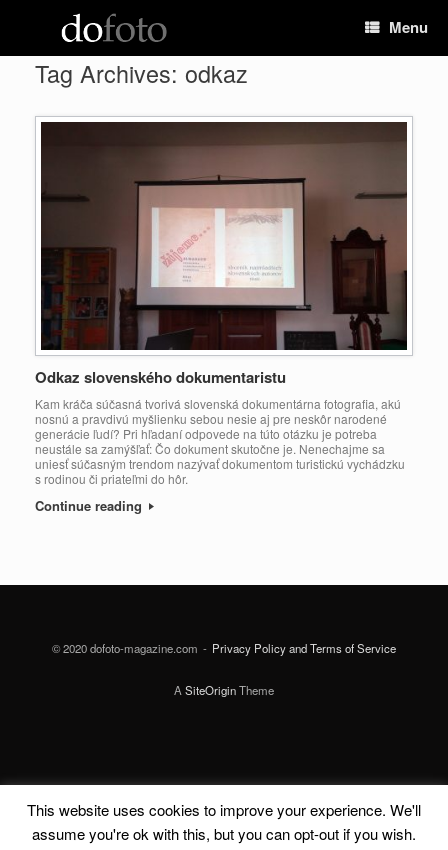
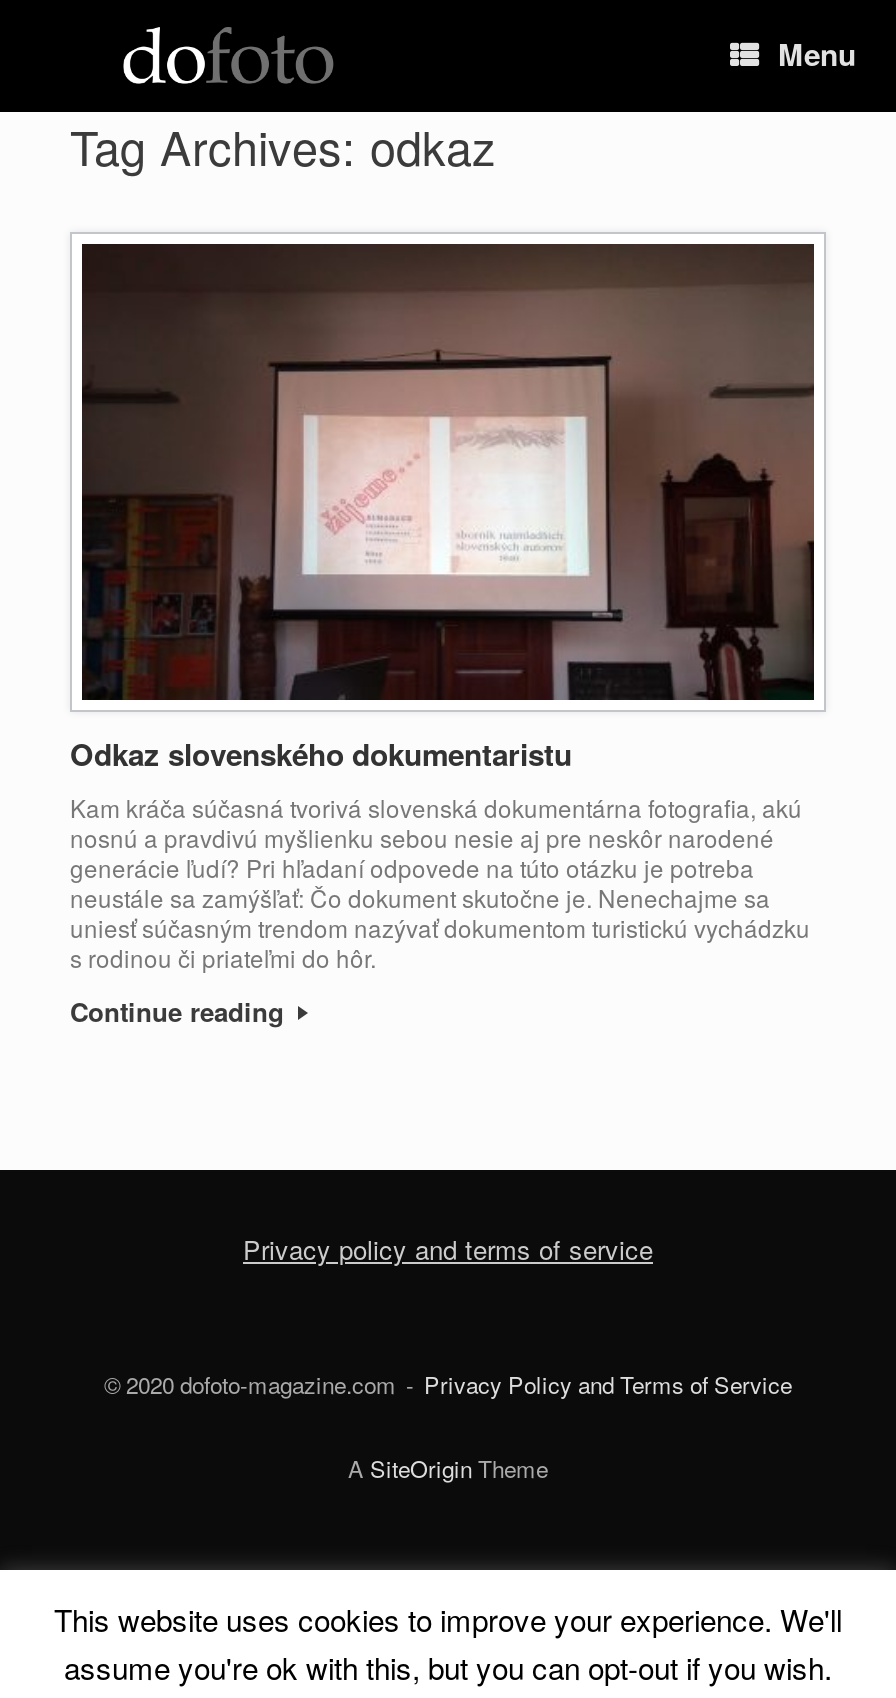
+ Privacy policy and terms of service

moved down: © 2020 dofoto-magazine.com | Privacy Policy and Terms of Service | A SiteOrigin Theme
